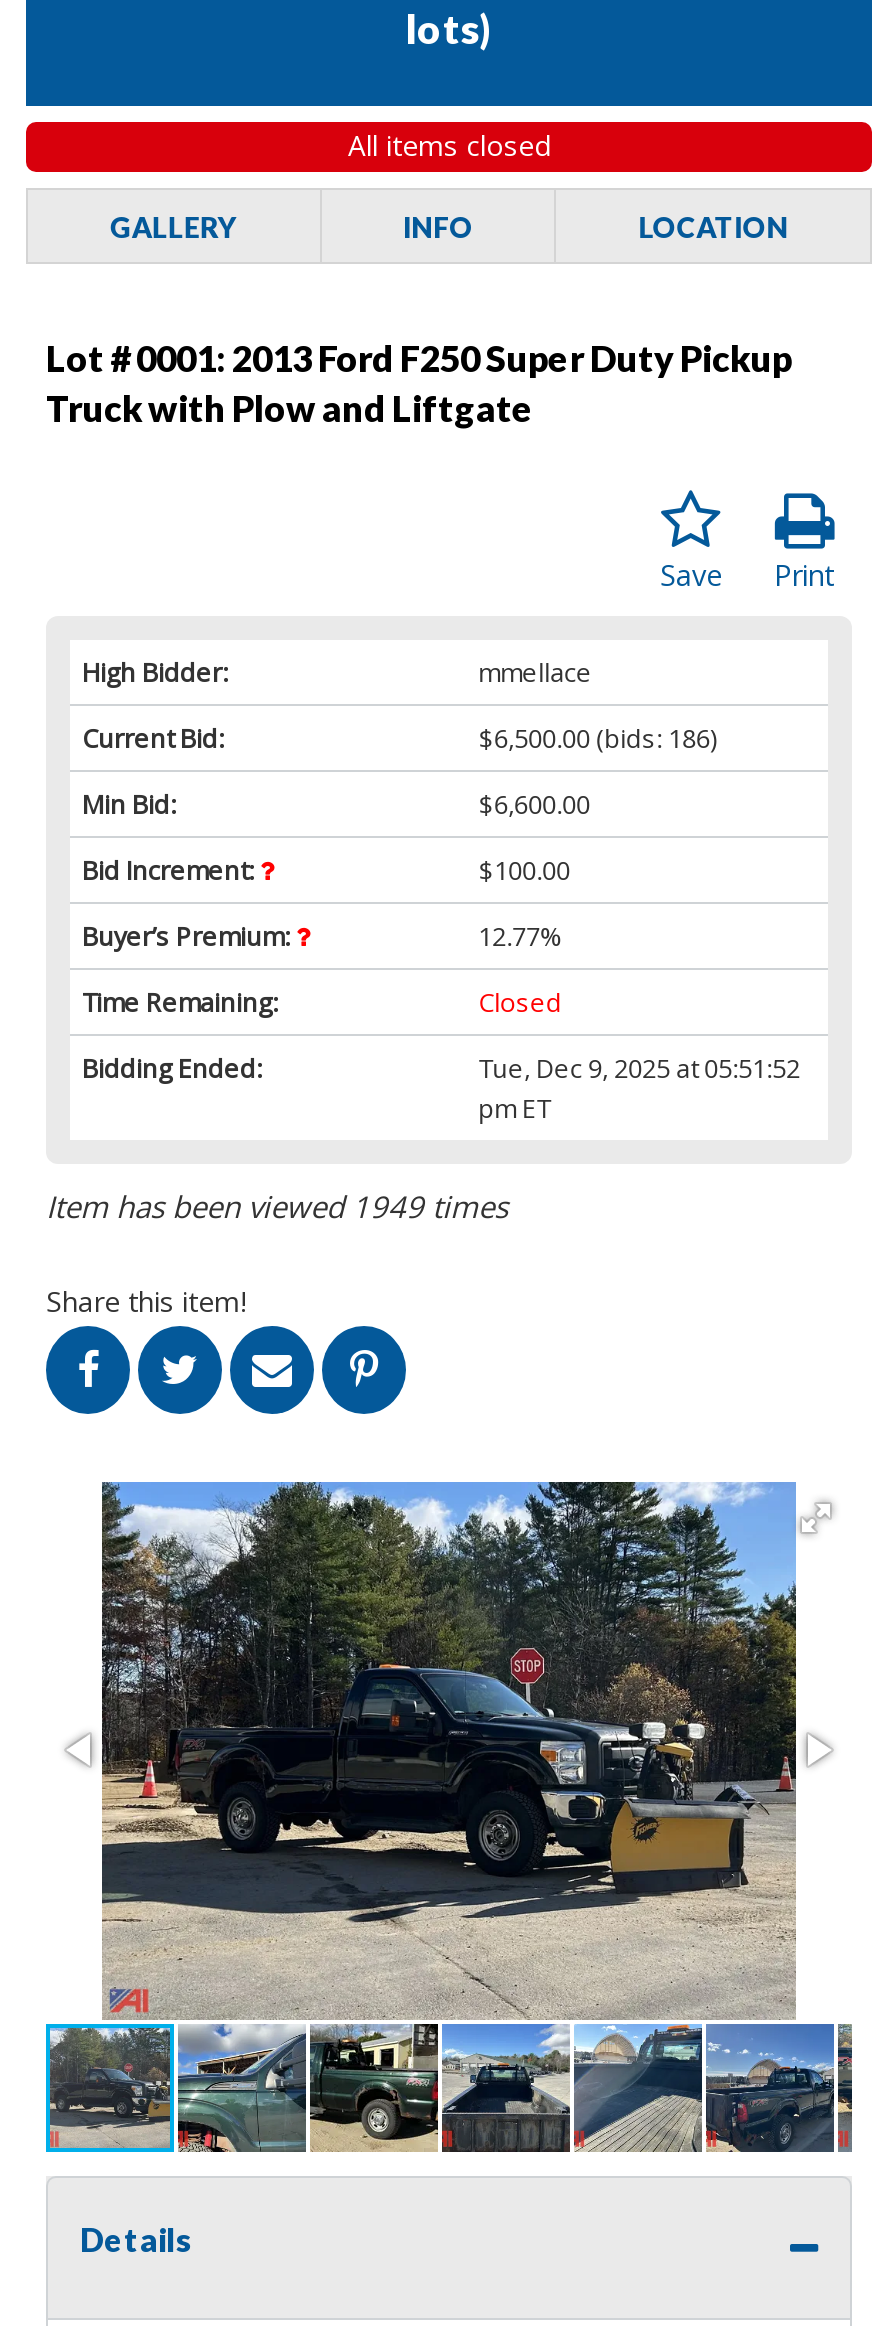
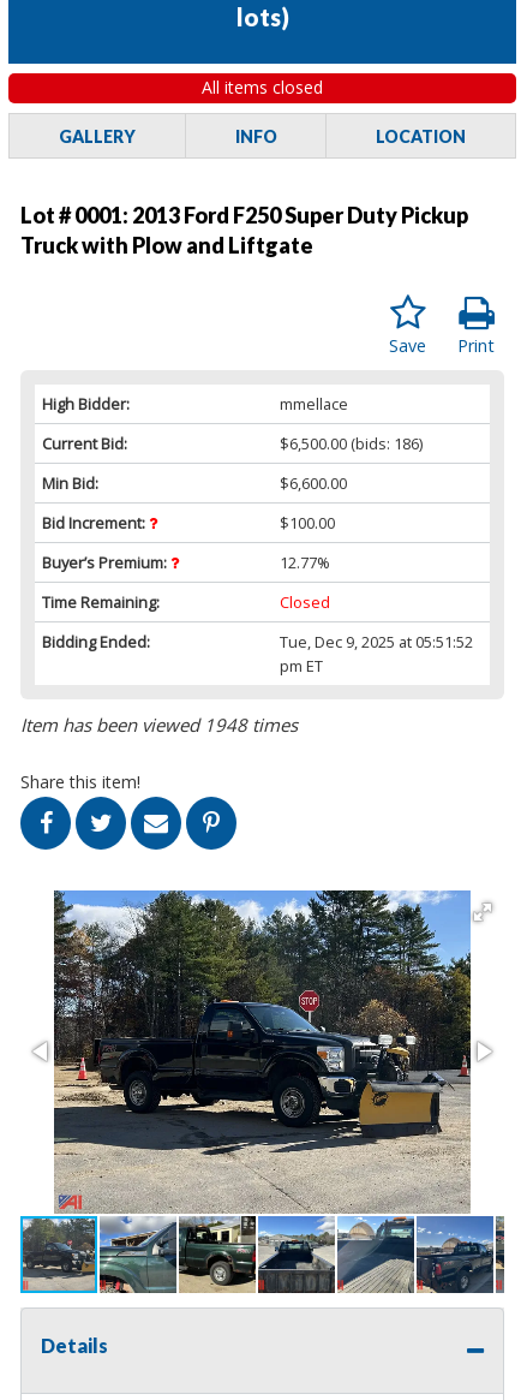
- Item has been viewed 1949 times
+ Item has been viewed 1948 times
